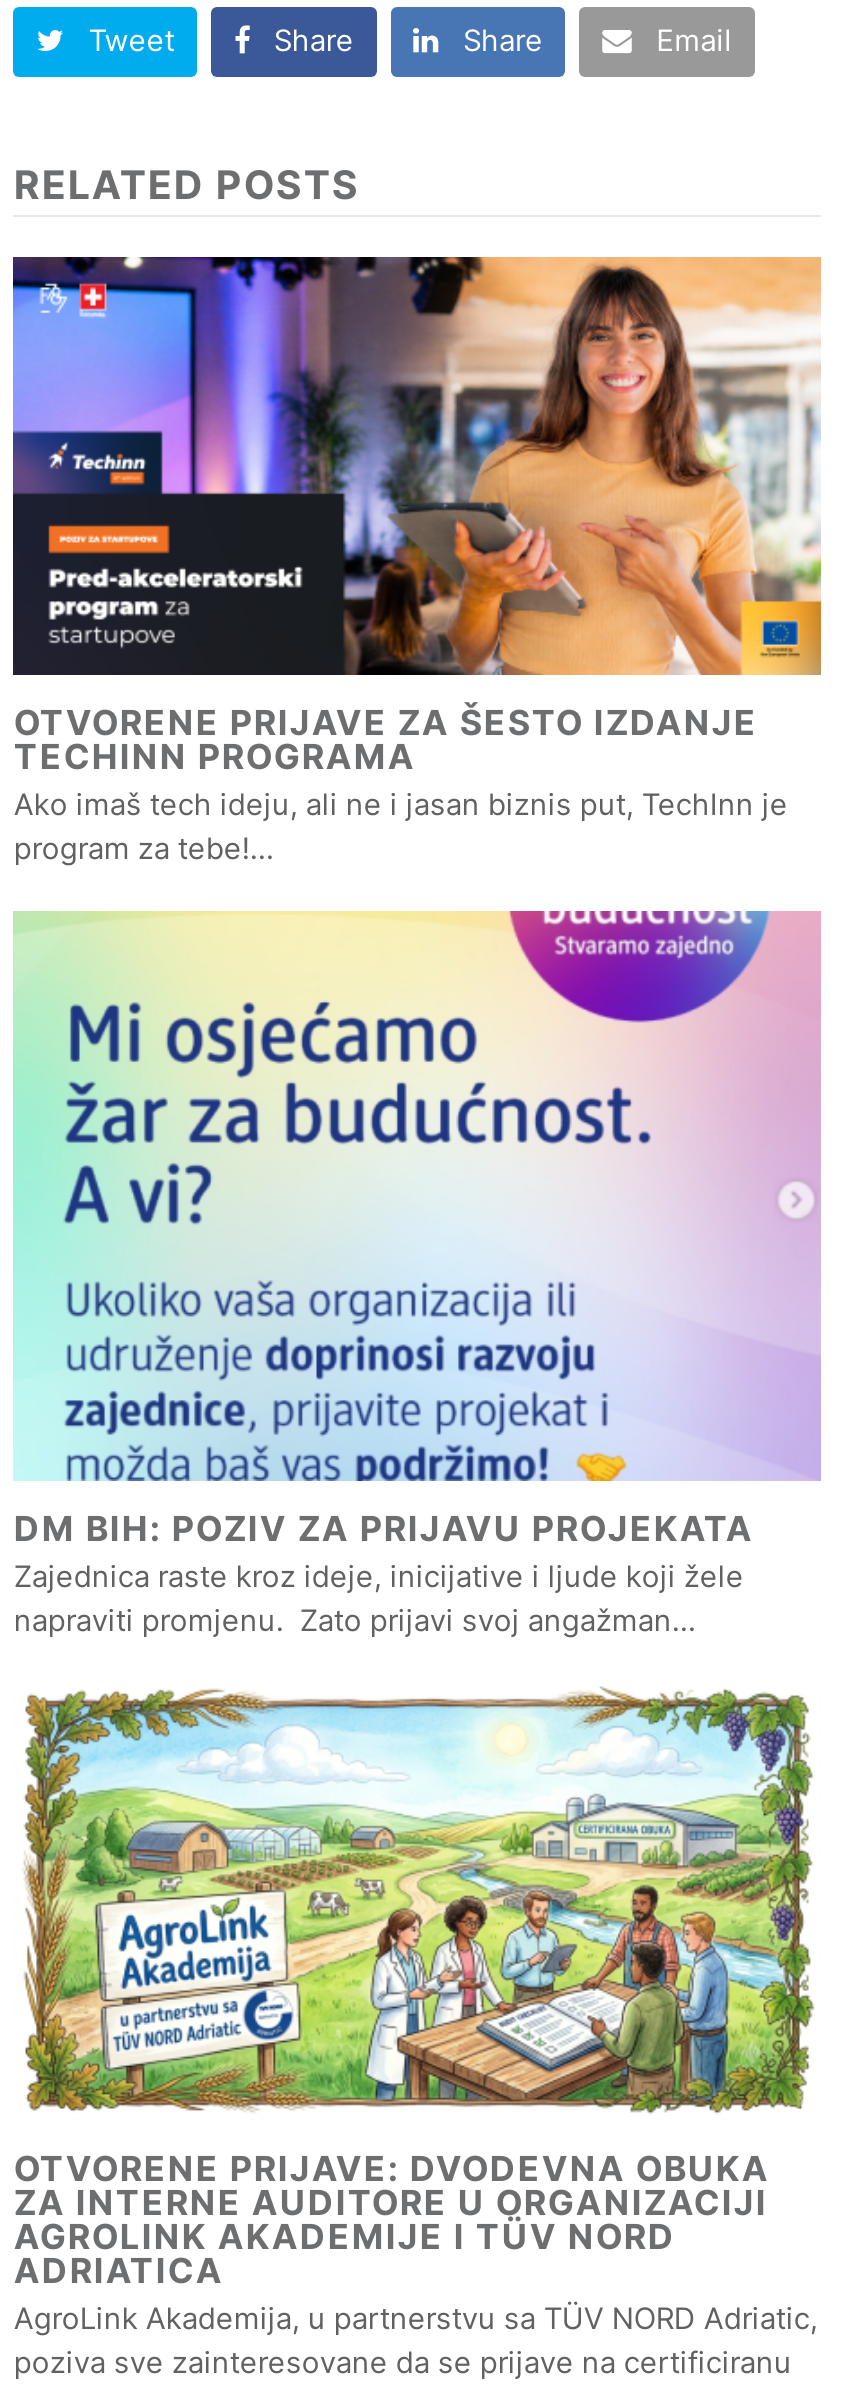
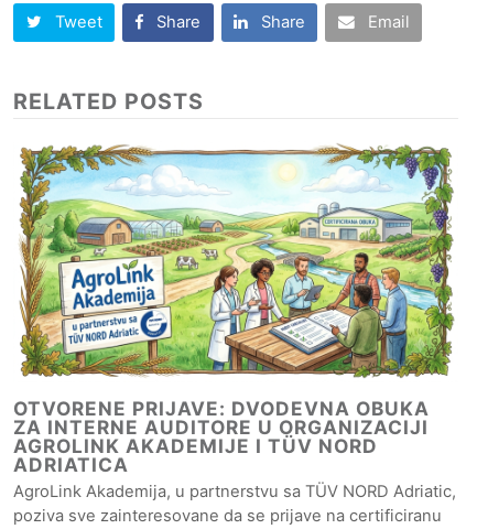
- [image]
- OTVORENE PRIJAVE ZA ŠESTO IZDANJE
- TECHINN PROGRAMA
- Ako imaš tech ideju, ali ne i jasan biznis put, TechInn je
- program za tebe!…

- [image]
- DM BIH: POZIV ZA PRIJAVU PROJEKATA
- Zajednica raste kroz ideje, inicijative i ljude koji žele
- napraviti promjenu. Zato prijavi svoj angažman…
